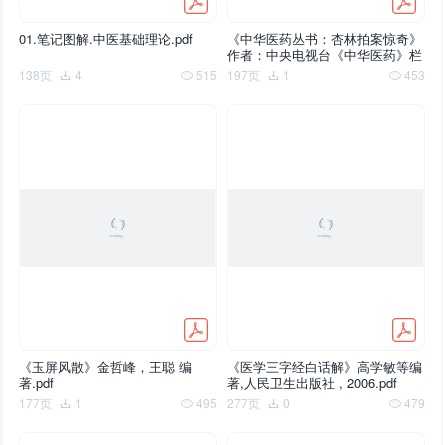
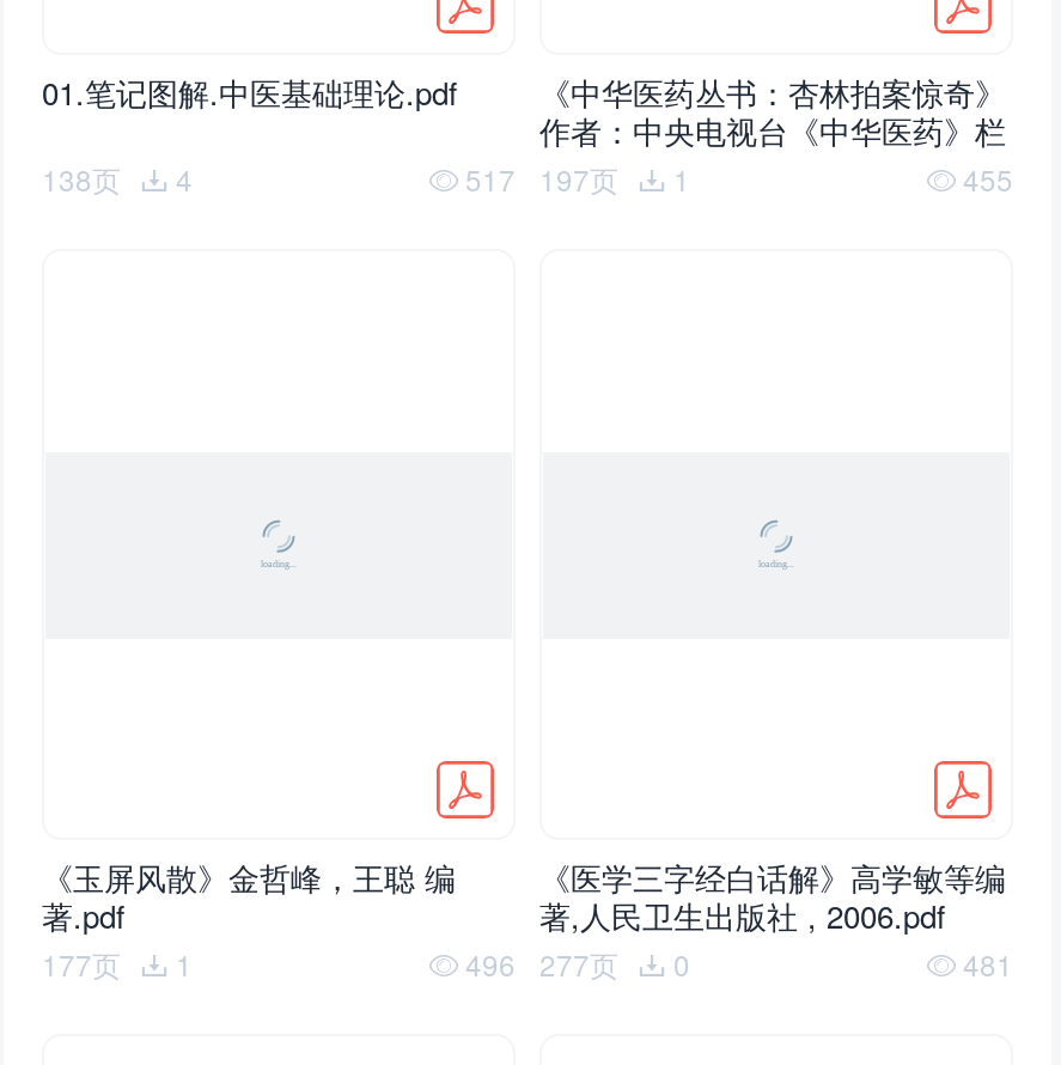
- 515
+ 517

- 453
+ 455

- 495 277页 0
+ 496 277页 0

- 479
+ 481
